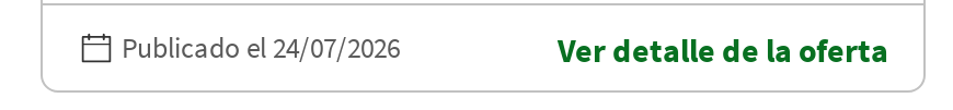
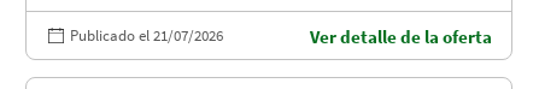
- Publicado el 24/07/2026
+ Publicado el 21/07/2026
